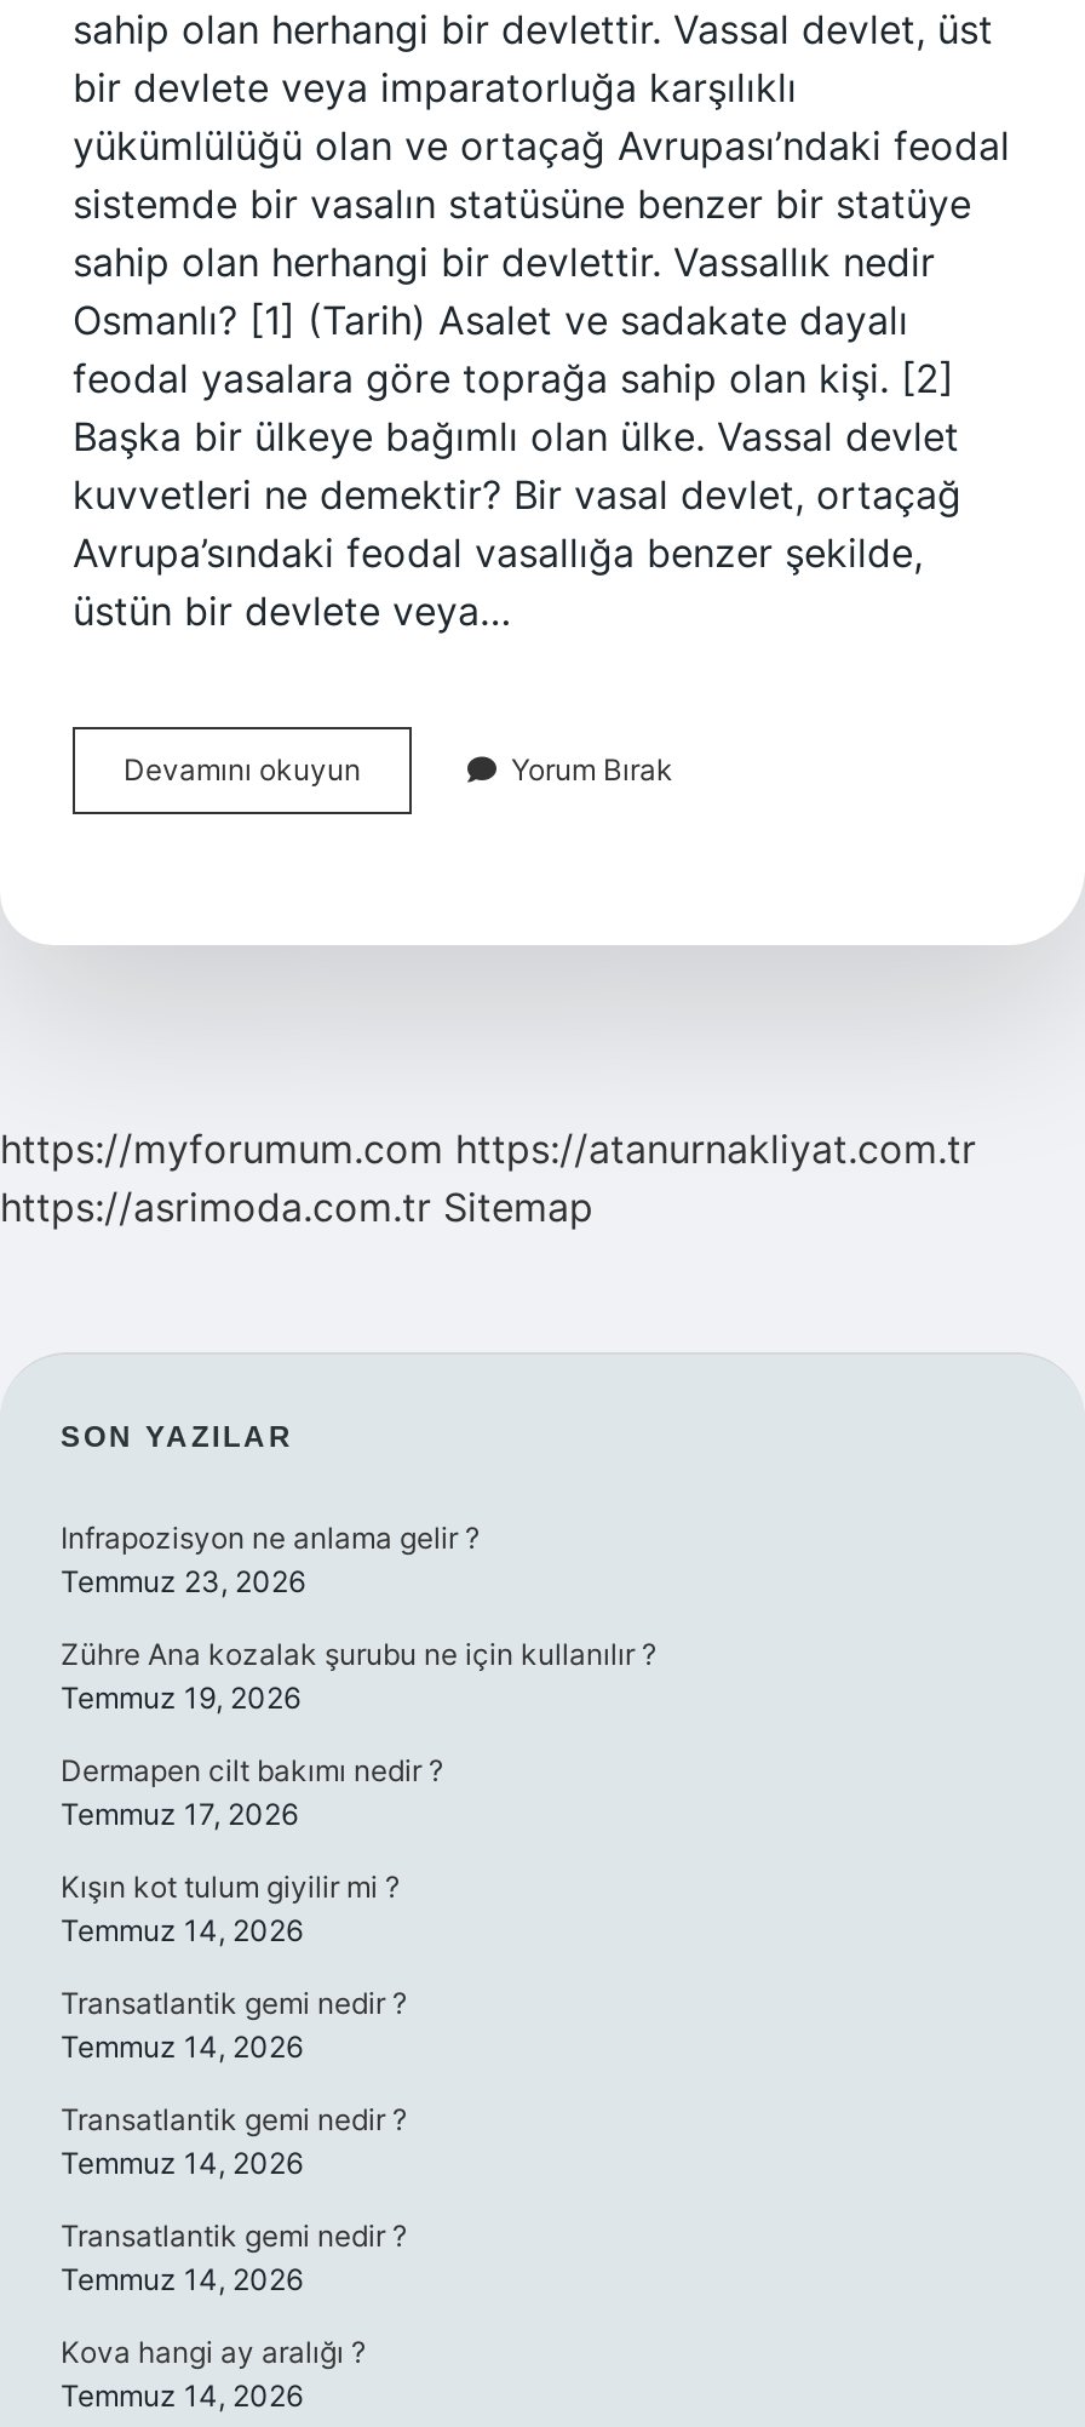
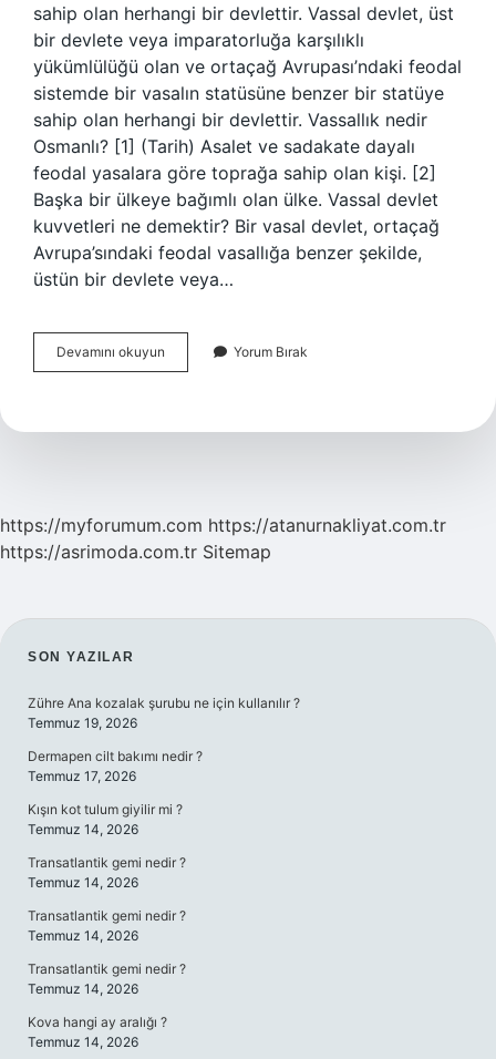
- Infrapozisyon ne anlama gelir ?
- Temmuz 23, 2026
